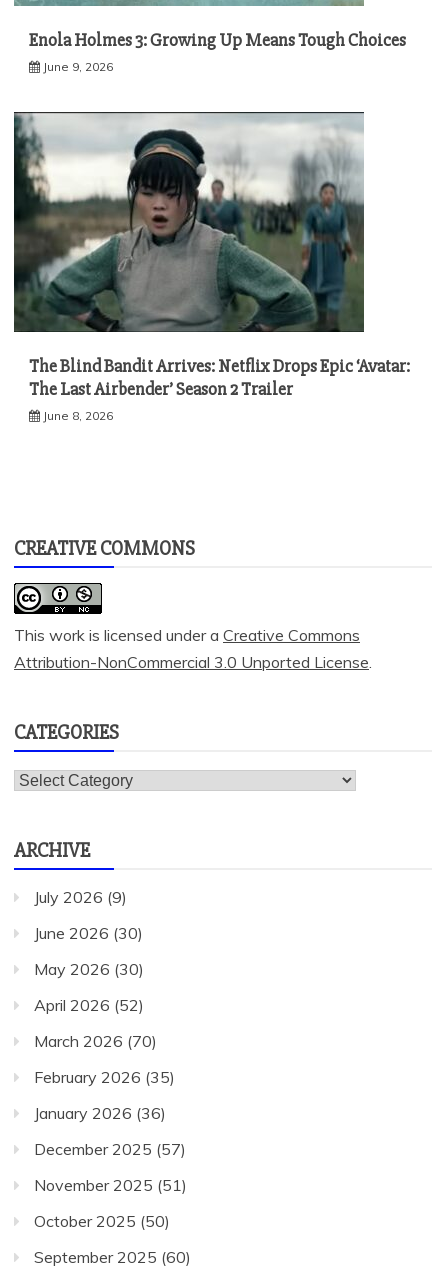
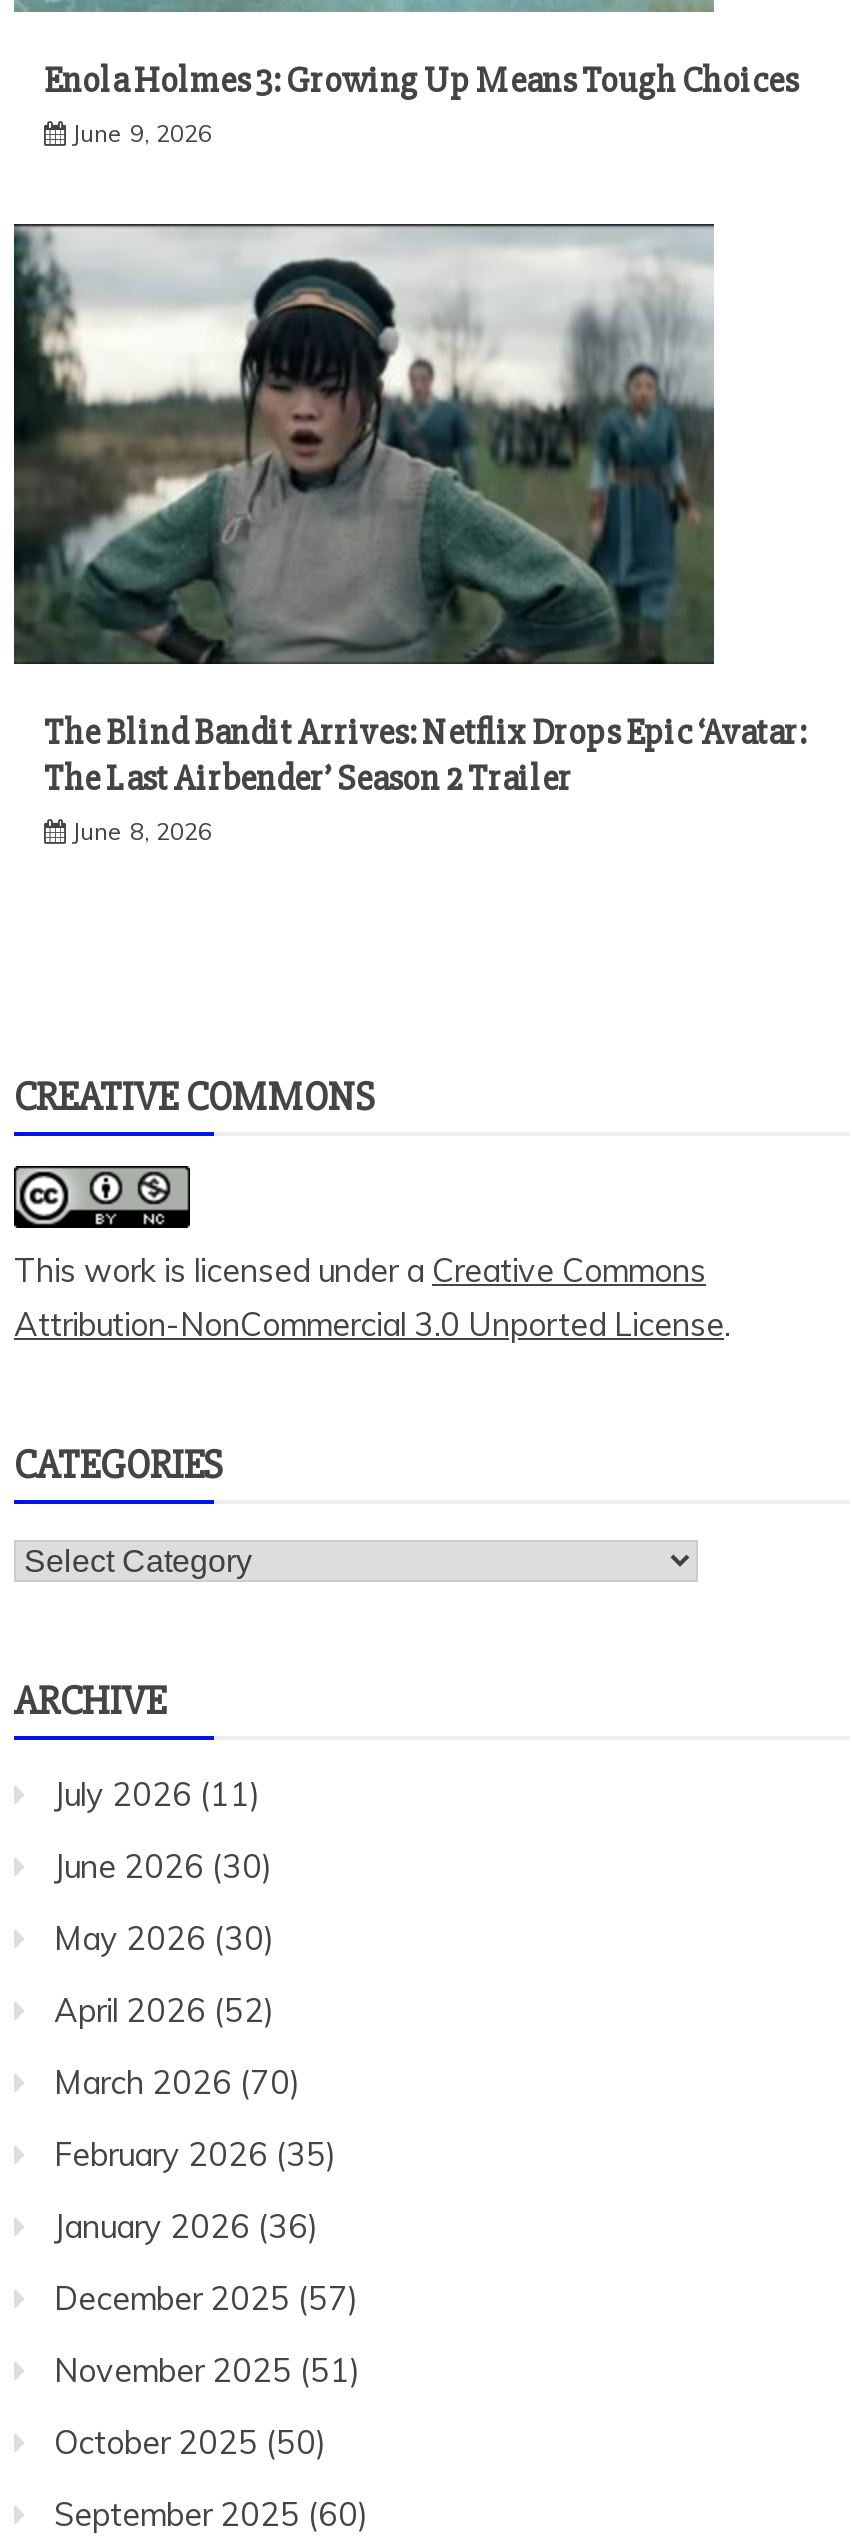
- July 2026 (9)
+ July 2026 (11)
